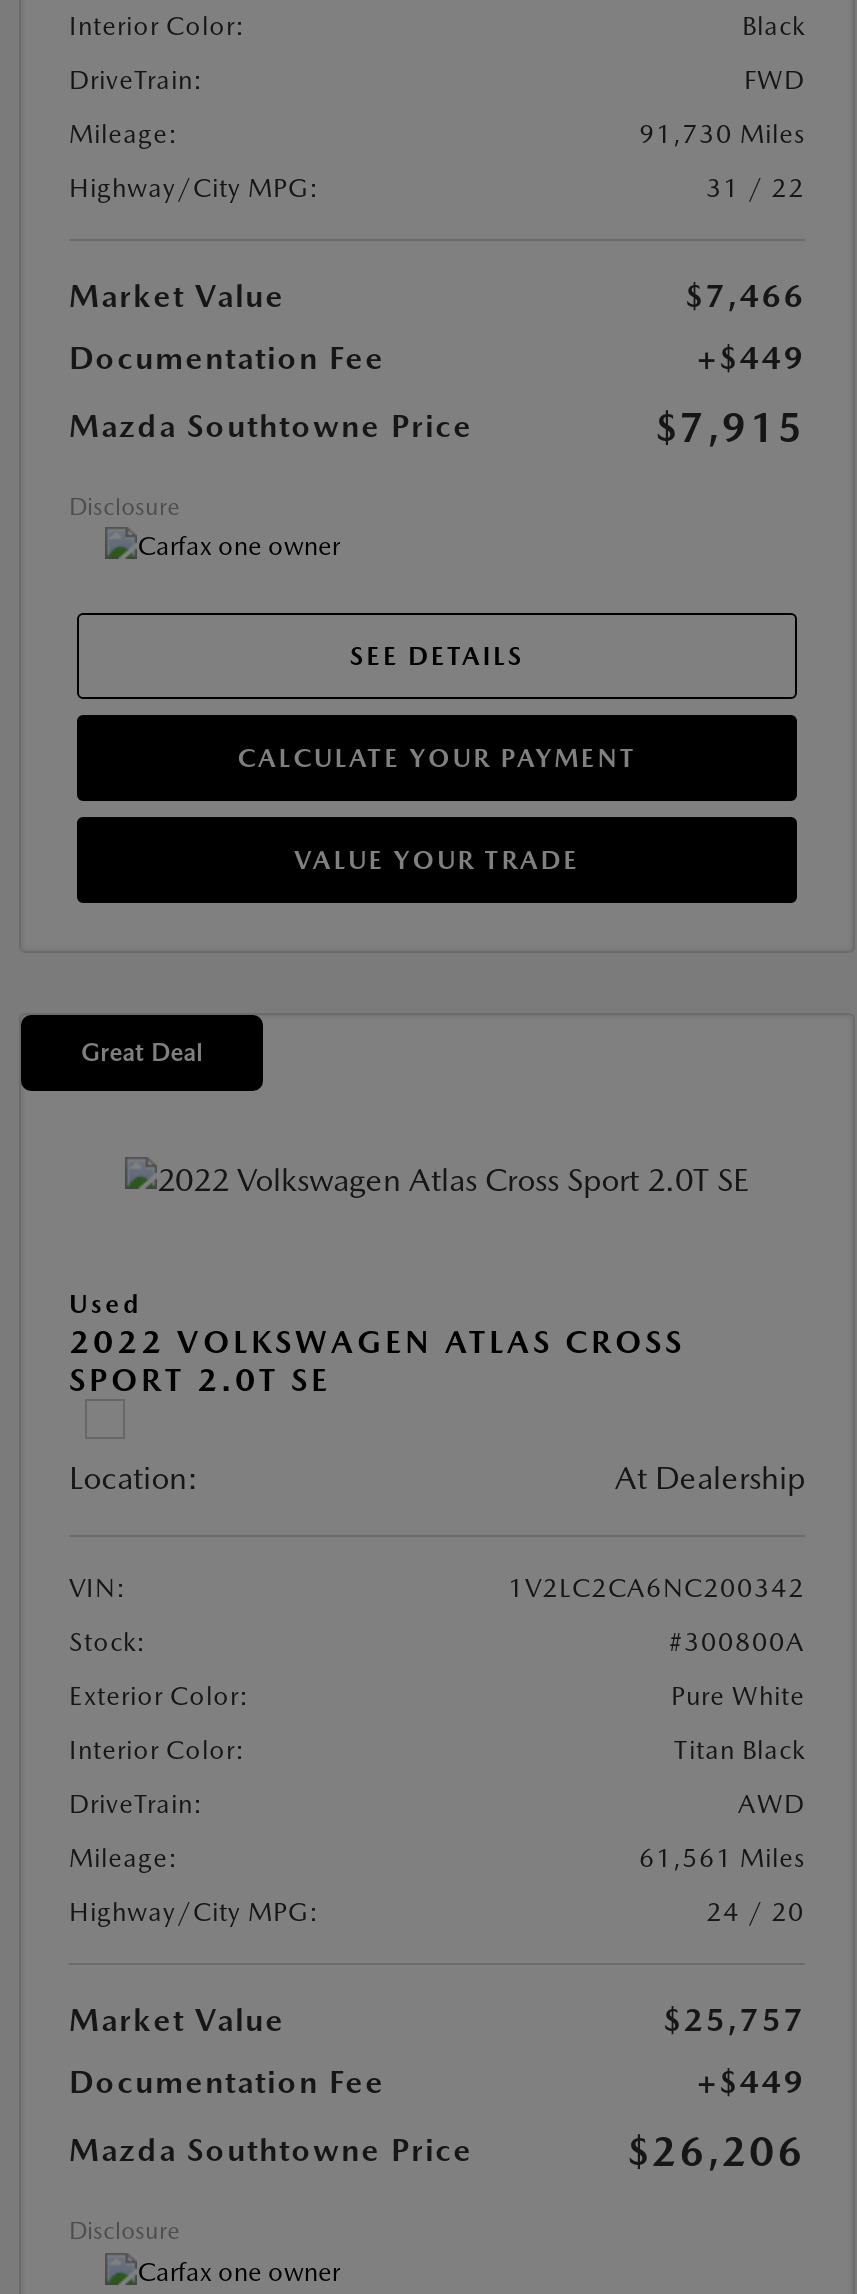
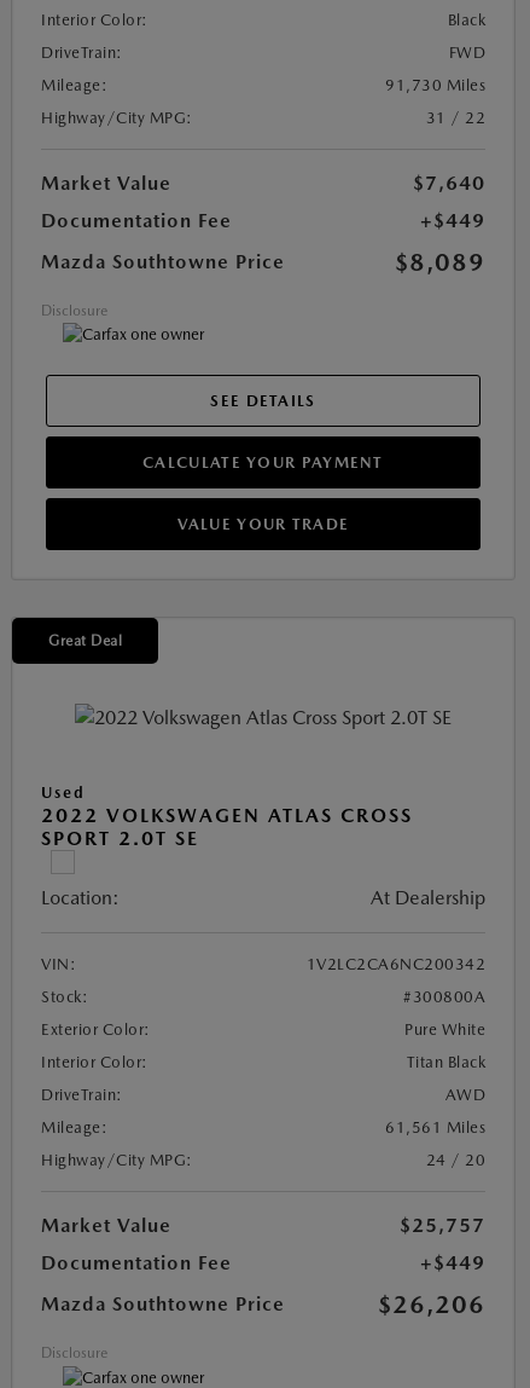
- $7,466
+ $7,640

- $7,915
+ $8,089
